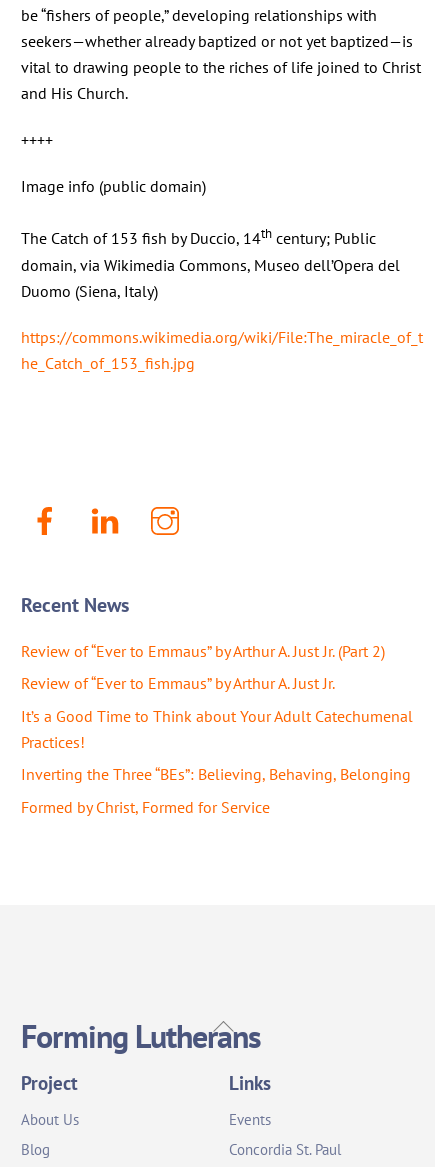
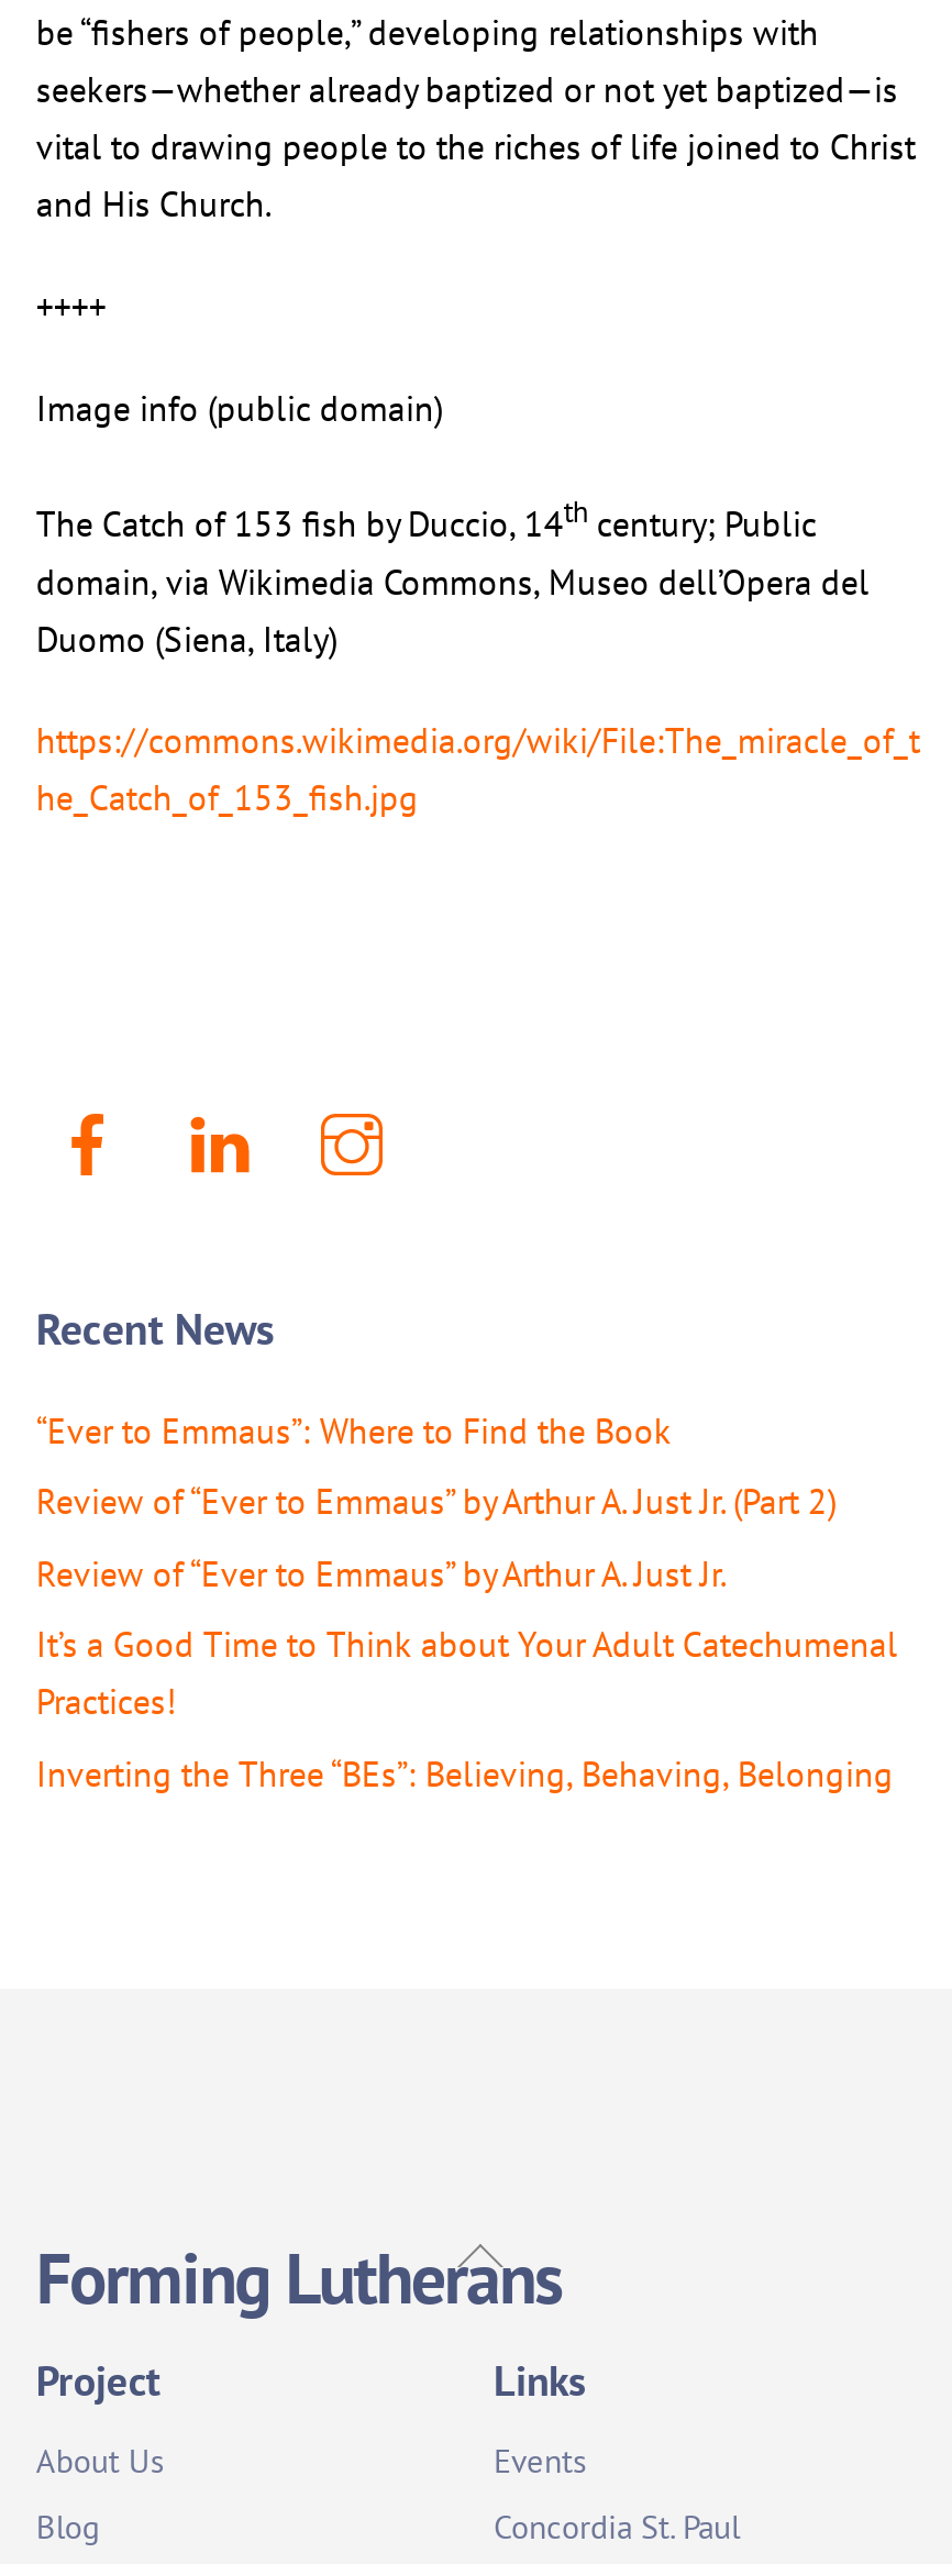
+ “Ever to Emmaus”: Where to Find the Book

moved down: Review of “Ever to Emmaus” by Arthur A. Just Jr. (Part 2) | Review of “Ever to Emmaus” by Arthur A. Just Jr. | It’s a Good Time to Think about Your Adult Catechumenal | Practices! | Inverting the Three “BEs”: Believing, Behaving, Belonging

- Formed by Christ, Formed for Service
